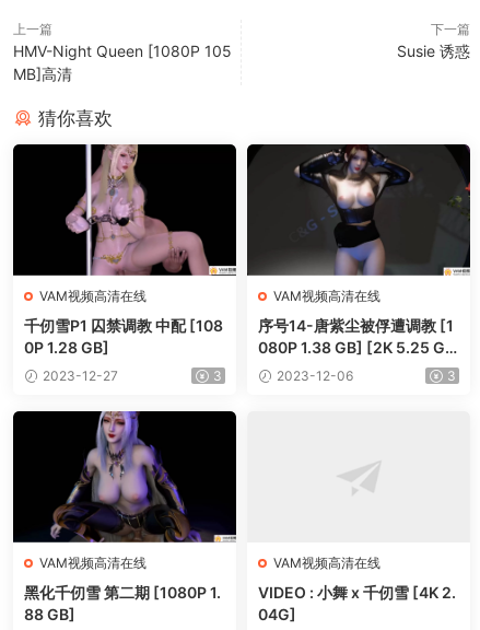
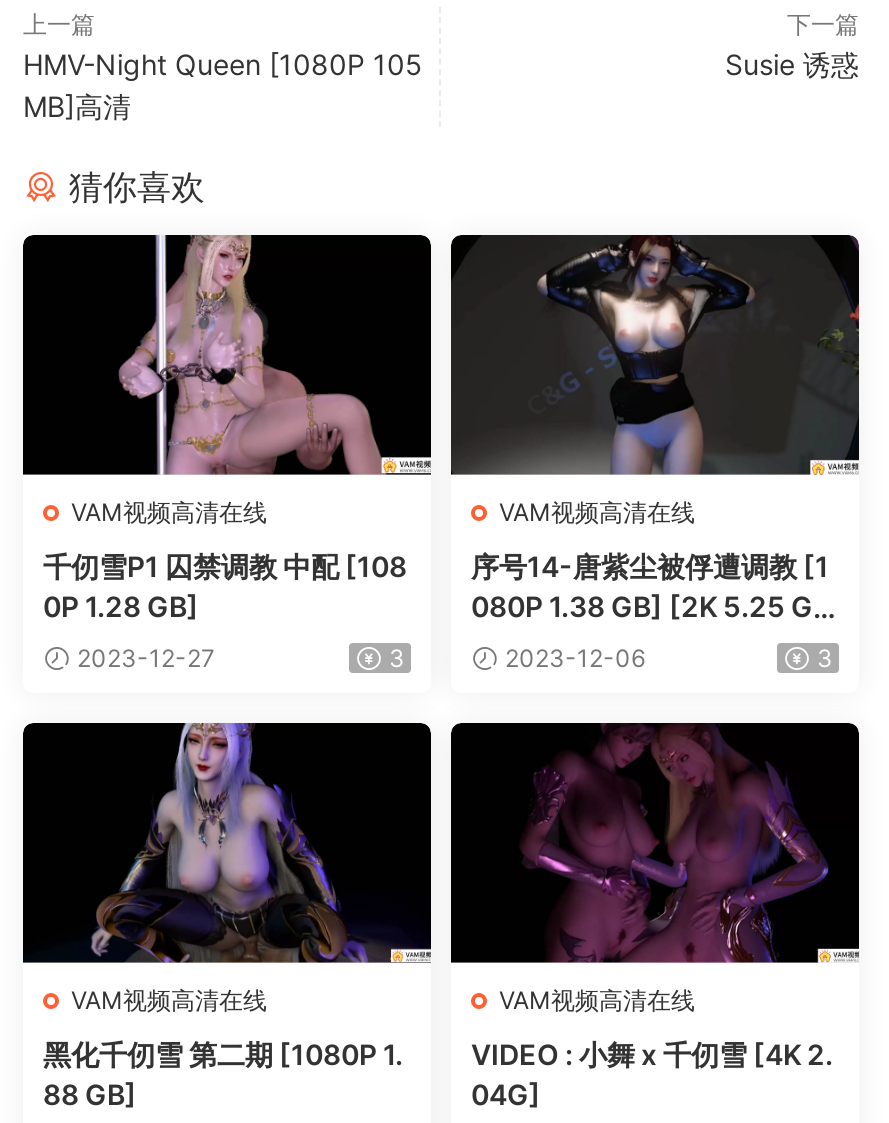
+ [image]
